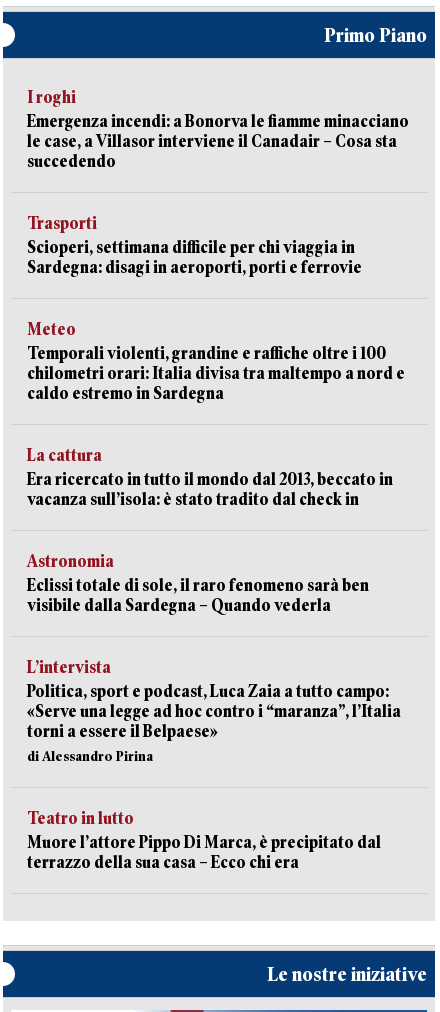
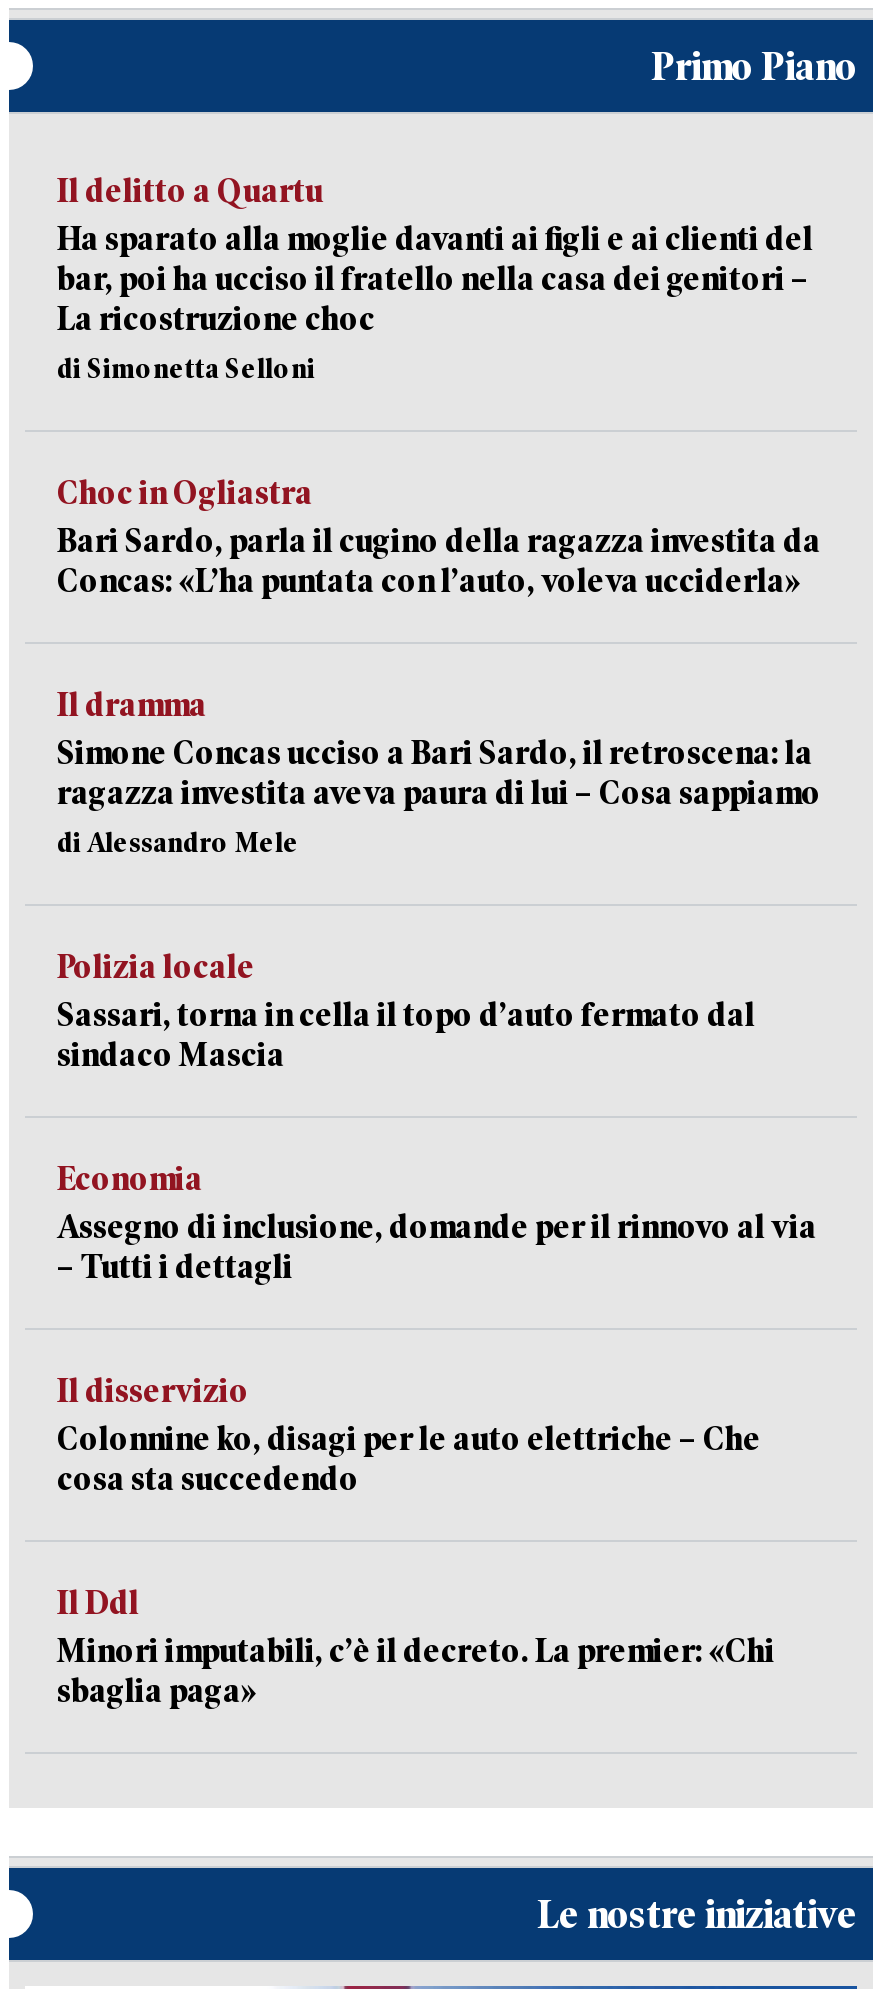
- I roghi
- Emergenza incendi: a Bonorva le fiamme minacciano
- le case, a Villasor interviene il Canadair – Cosa sta
- succedendo
+ Il delitto a Quartu
+ Ha sparato alla moglie davanti ai figli e ai clienti del
+ bar, poi ha ucciso il fratello nella casa dei genitori –
+ La ricostruzione choc
+ di Simonetta Selloni

- Trasporti
- Scioperi, settimana difficile per chi viaggia in
- Sardegna: disagi in aeroporti, porti e ferrovie
+ Choc in Ogliastra
+ Bari Sardo, parla il cugino della ragazza investita da
+ Concas: «L’ha puntata con l’auto, voleva ucciderla»

- Meteo
- Temporali violenti, grandine e raffiche oltre i 100
- chilometri orari: Italia divisa tra maltempo a nord e
- caldo estremo in Sardegna
+ Il dramma
+ Simone Concas ucciso a Bari Sardo, il retroscena: la
+ ragazza investita aveva paura di lui – Cosa sappiamo
+ di Alessandro Mele

- La cattura
- Era ricercato in tutto il mondo dal 2013, beccato in
- vacanza sull’isola: è stato tradito dal check in
+ Polizia locale
+ Sassari, torna in cella il topo d’auto fermato dal
+ sindaco Mascia

- Astronomia
- Eclissi totale di sole, il raro fenomeno sarà ben
- visibile dalla Sardegna – Quando vederla
+ Economia
+ Assegno di inclusione, domande per il rinnovo al via
+ – Tutti i dettagli

- L’intervista
- Politica, sport e podcast, Luca Zaia a tutto campo:
- «Serve una legge ad hoc contro i “maranza”, l’Italia
- torni a essere il Belpaese»
- di Alessandro Pirina
+ Il disservizio
+ Colonnine ko, disagi per le auto elettriche – Che
+ cosa sta succedendo

- Teatro in lutto
- Muore l’attore Pippo Di Marca, è precipitato dal
- terrazzo della sua casa – Ecco chi era
+ Il Ddl
+ Minori imputabili, c’è il decreto. La premier: «Chi
+ sbaglia paga»
